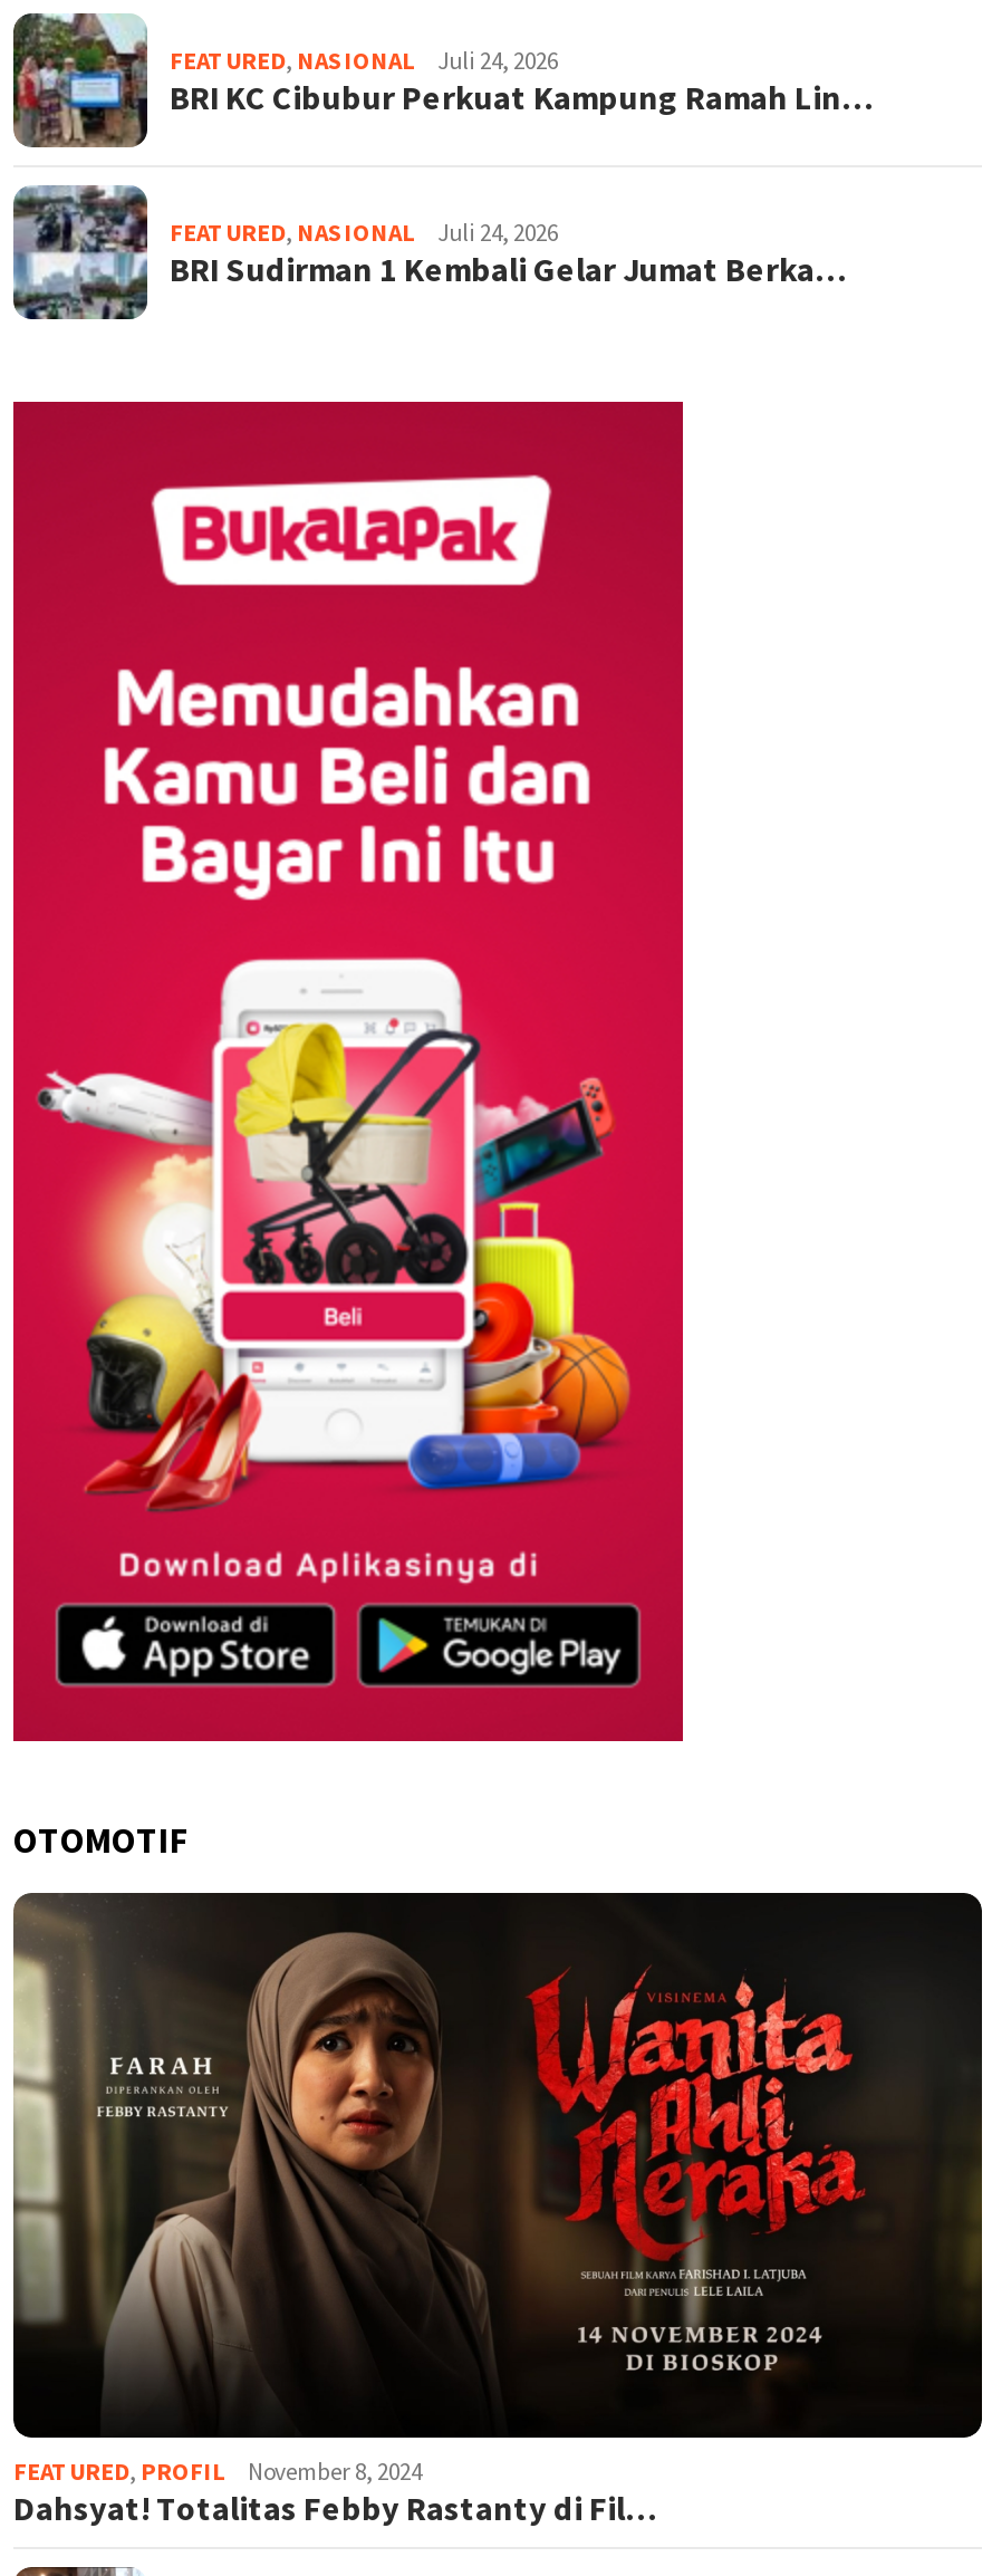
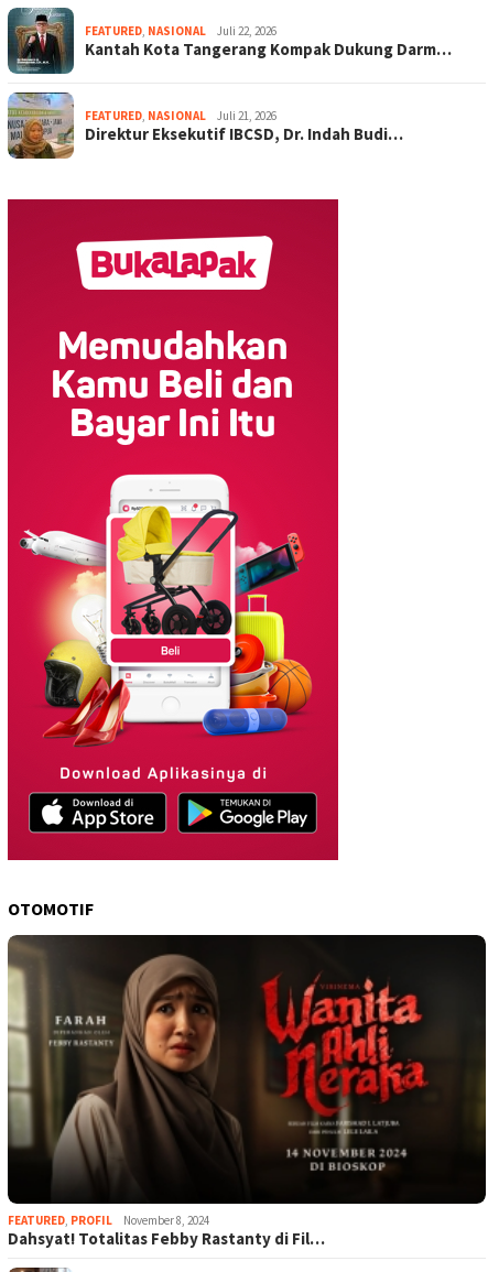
- [image]
- Juli 24, 2026
- BRI KC Cibubur Perkuat Kampung Ramah Lin…
+ [image]
+ Juli 22, 2026
+ Kantah Kota Tangerang Kompak Dukung Darm…

- [image]
- Juli 24, 2026
- BRI Sudirman 1 Kembali Gelar Jumat Berka…
+ [image]
+ Juli 21, 2026
+ Direktur Eksekutif IBCSD, Dr. Indah Budi…
